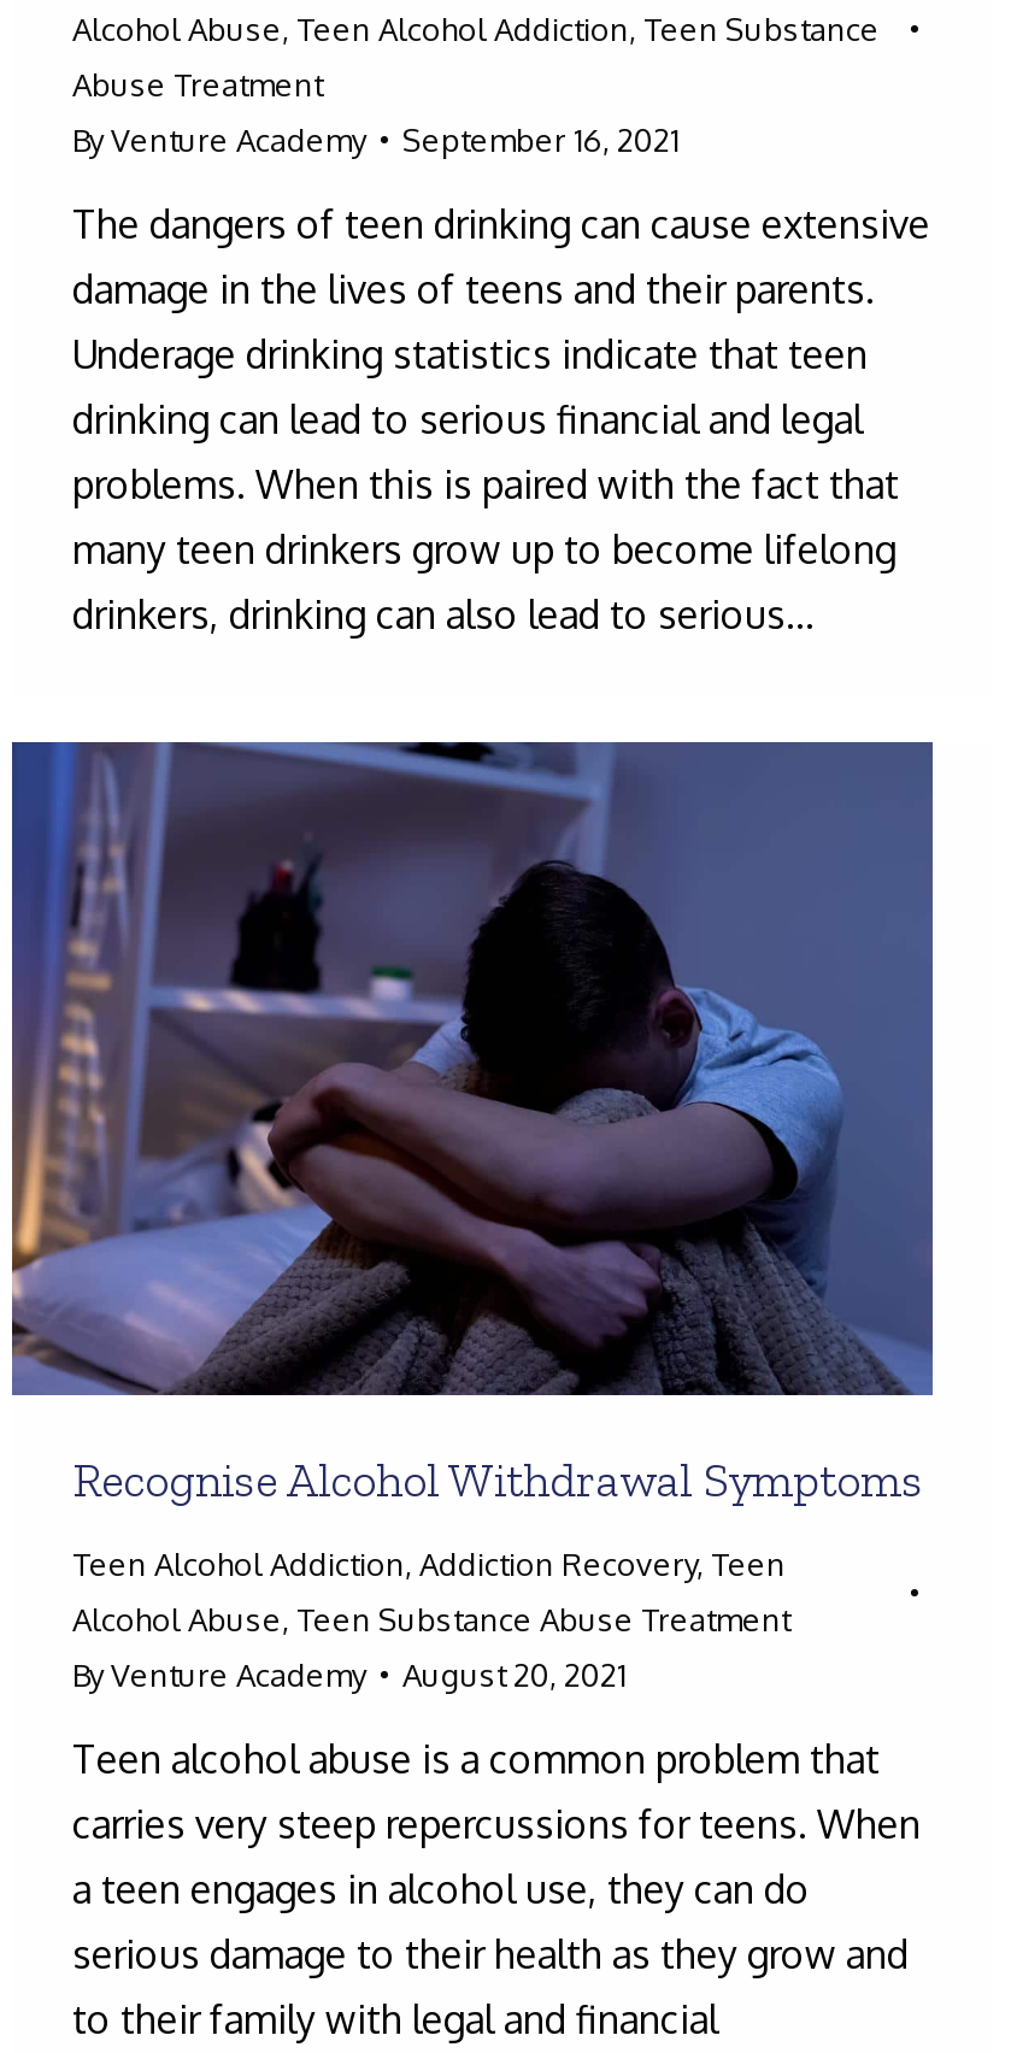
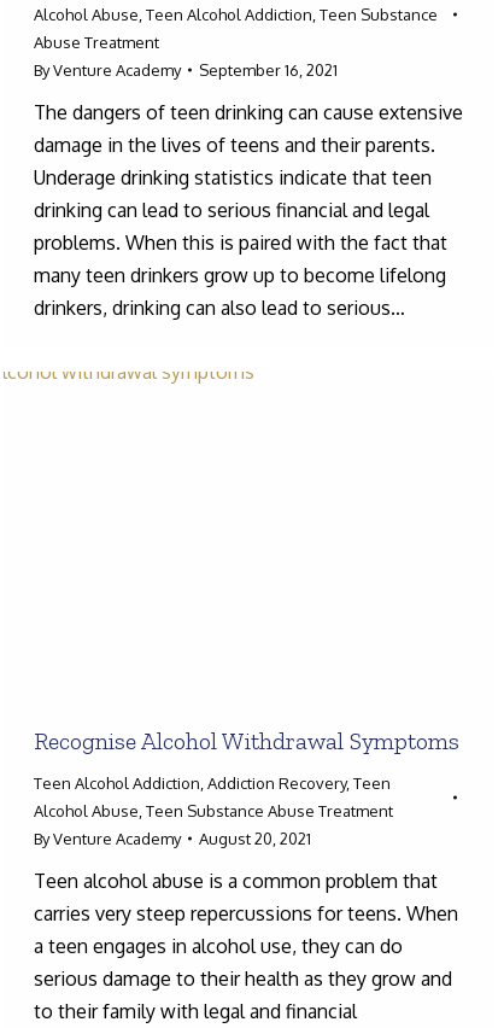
- [image]
